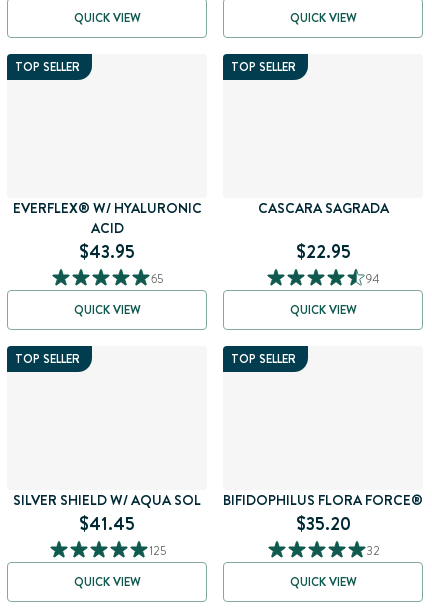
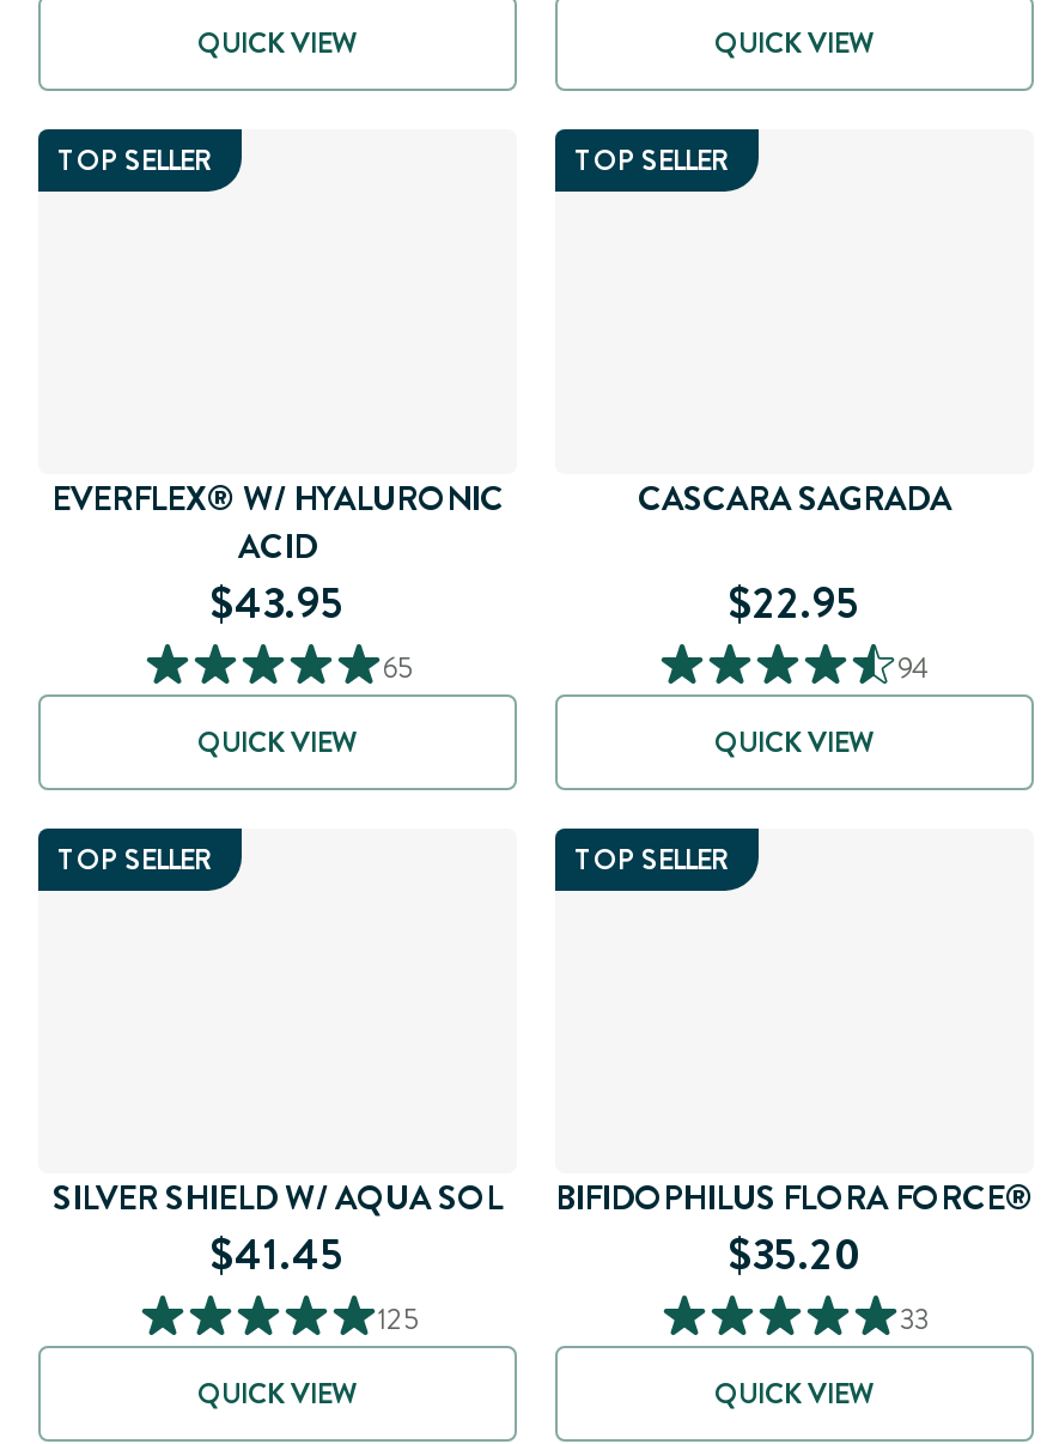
- 32
+ 33
